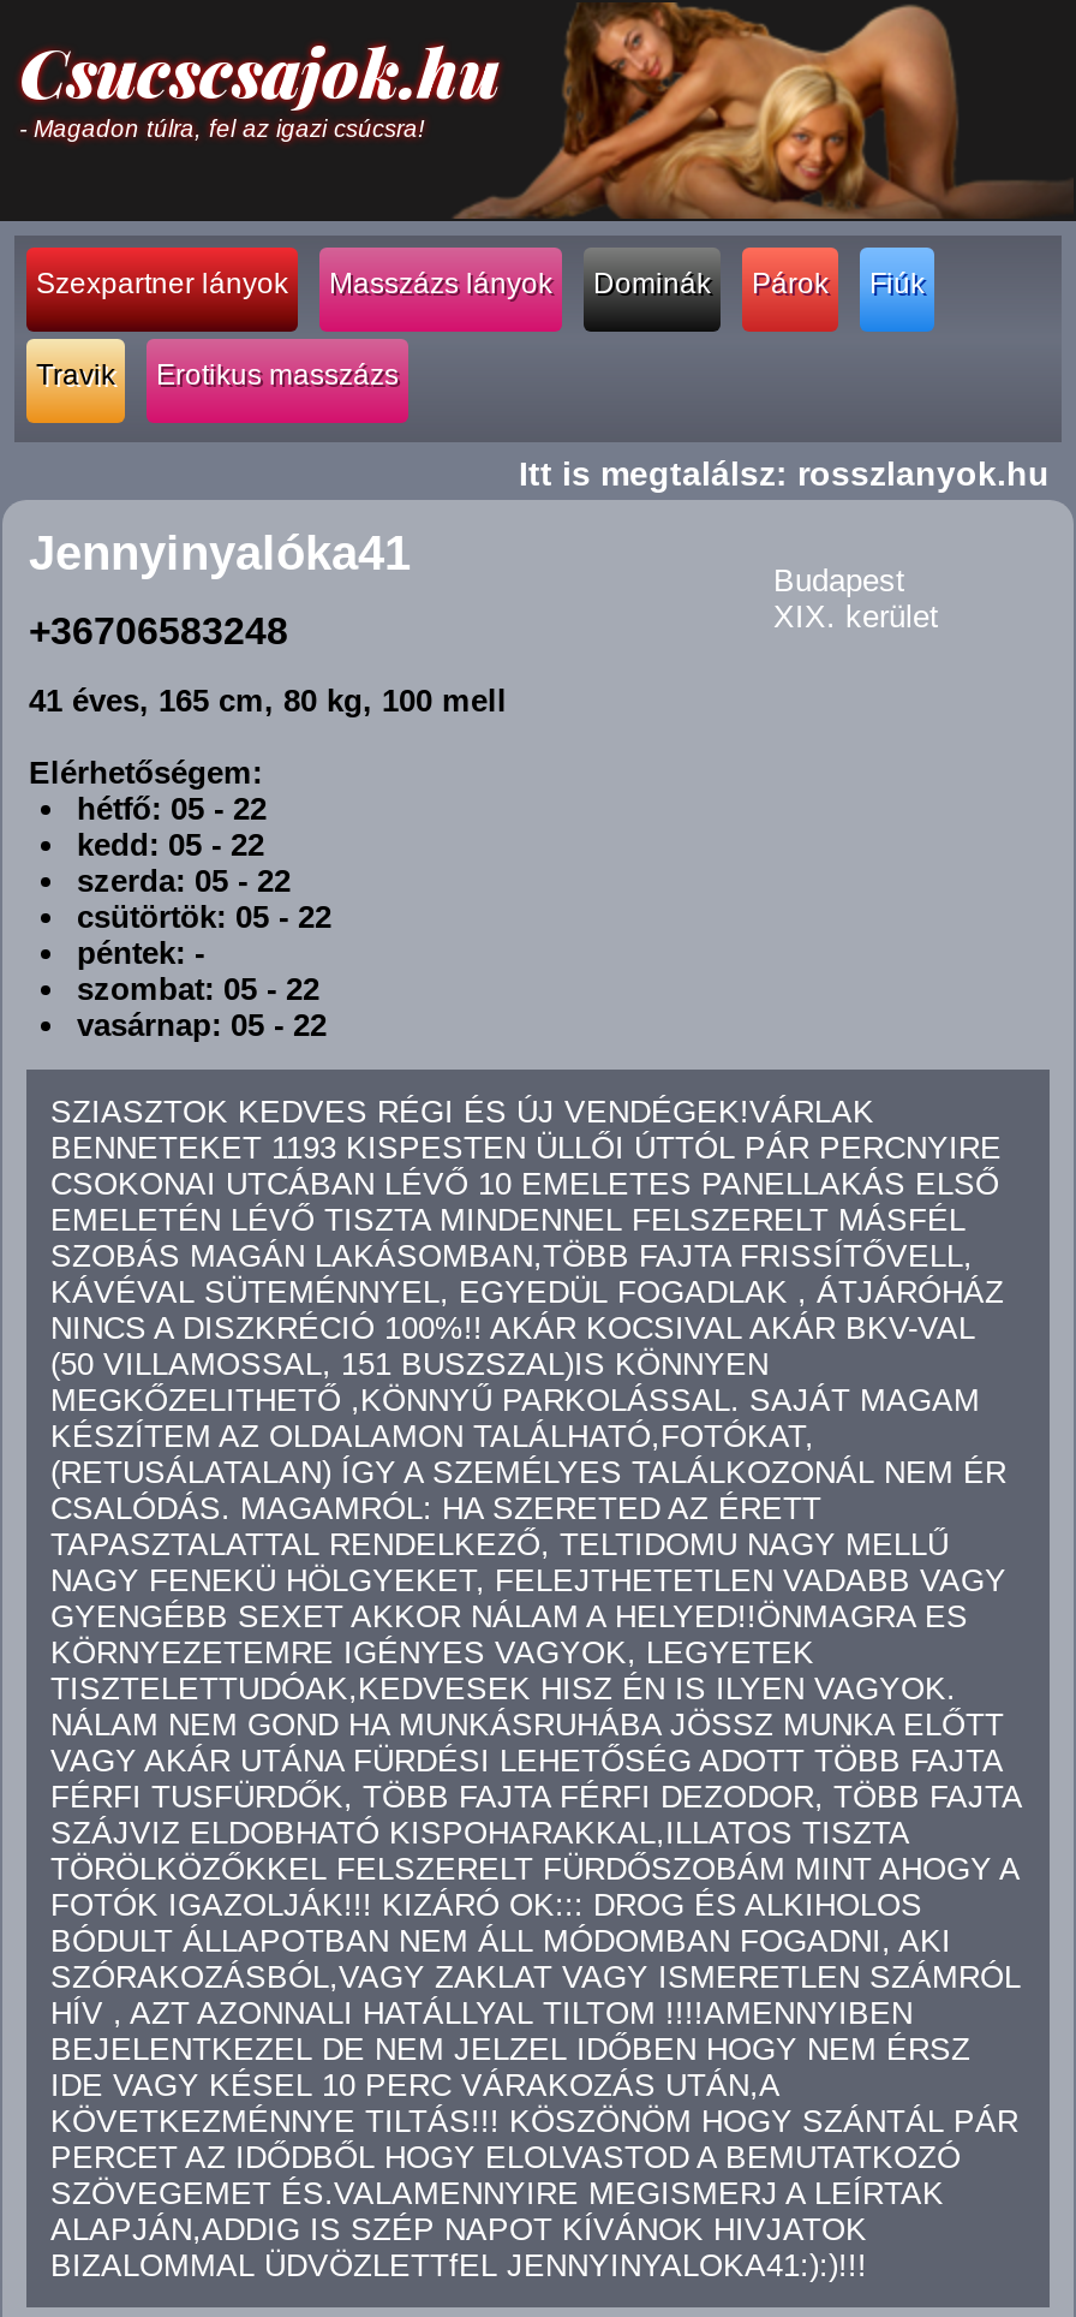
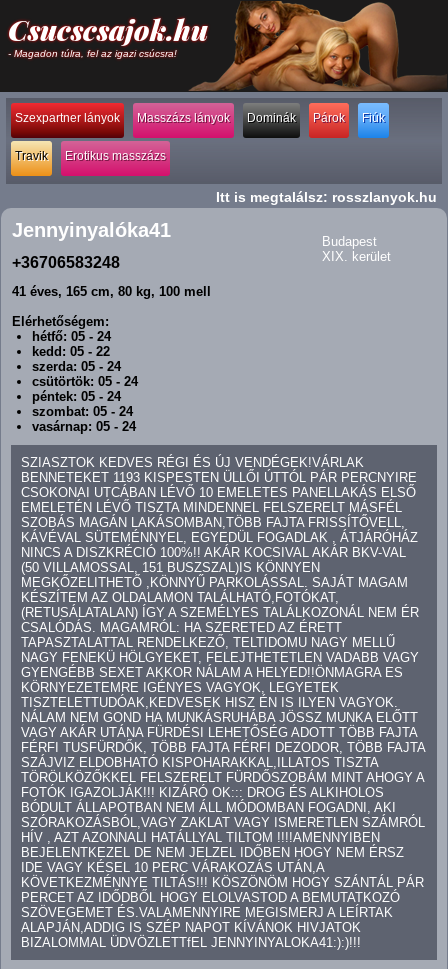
- hétfő: 05 - 22
+ hétfő: 05 - 24

- szerda: 05 - 22
- csütörtök: 05 - 22
- péntek: -
- szombat: 05 - 22
- vasárnap: 05 - 22
+ szerda: 05 - 24
+ csütörtök: 05 - 24
+ péntek: 05 - 24
+ szombat: 05 - 24
+ vasárnap: 05 - 24
